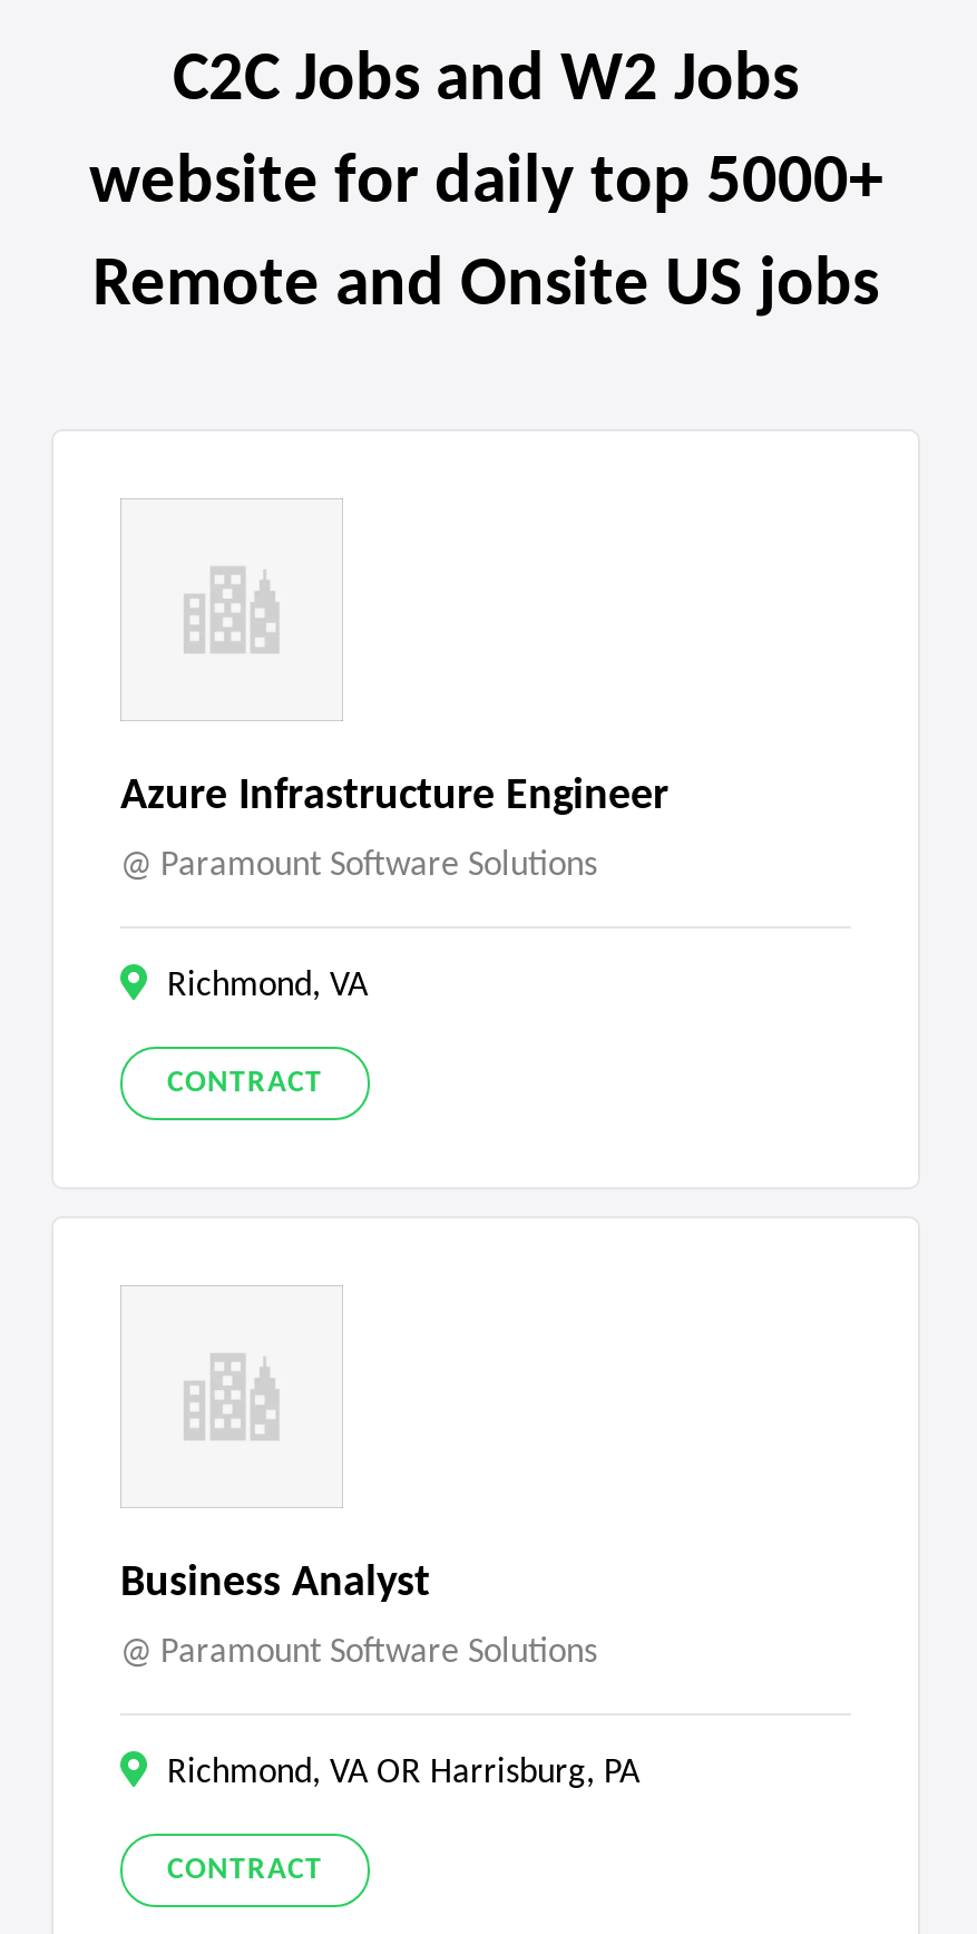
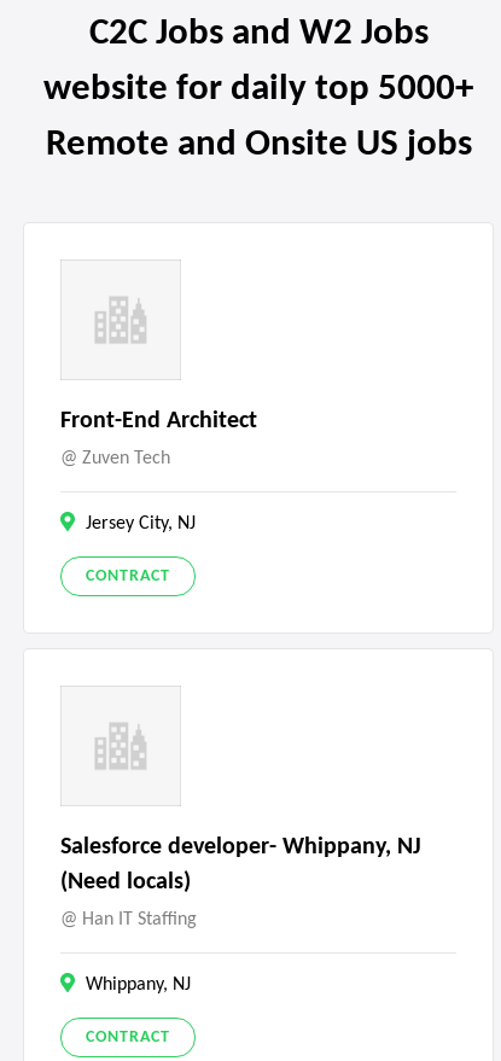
- Azure Infrastructure Engineer
+ Front-End Architect

- Paramount Software Solutions
+ Zuven Tech

- Richmond, VA
+ Jersey City, NJ

- Business Analyst
+ Salesforce developer- Whippany, NJ
+ (Need locals)

- Paramount Software Solutions
+ Han IT Staffing

- Richmond, VA OR Harrisburg, PA
+ Whippany, NJ
